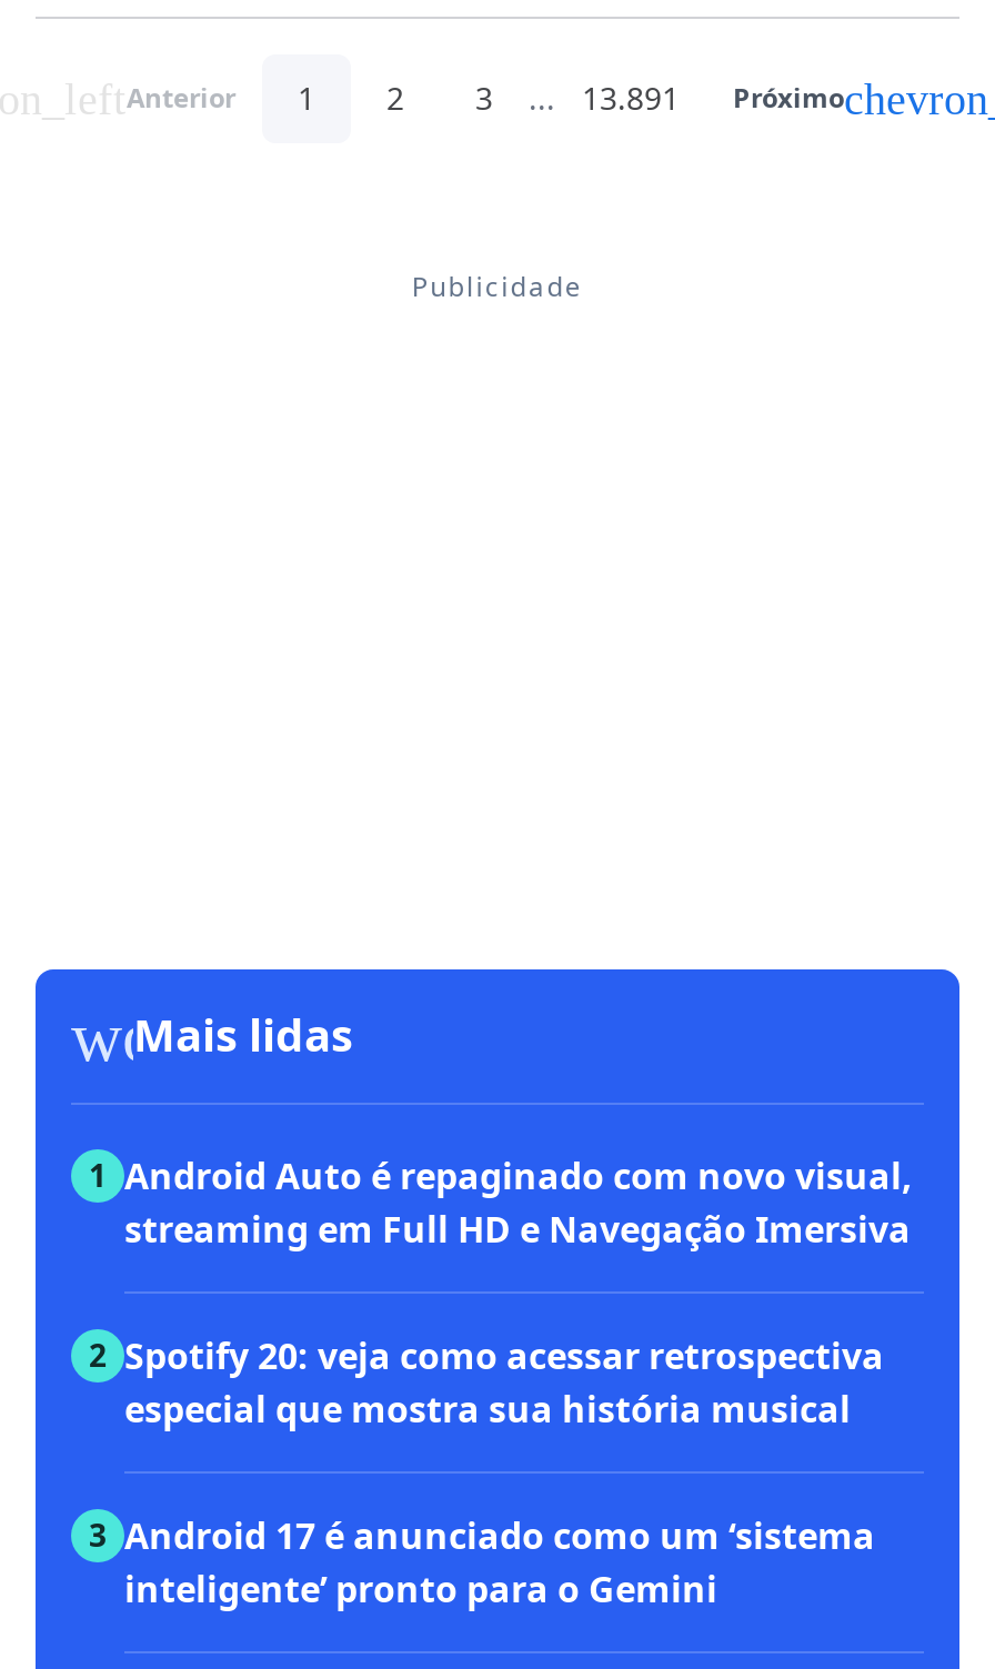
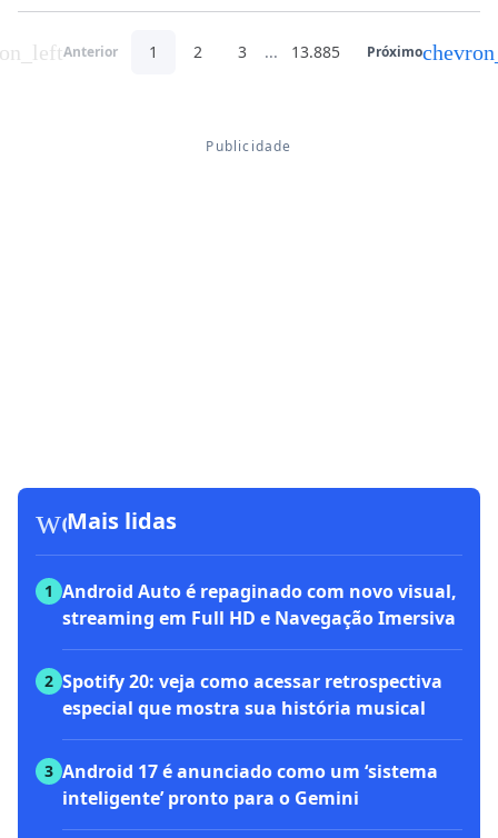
- 13.891
+ 13.885
